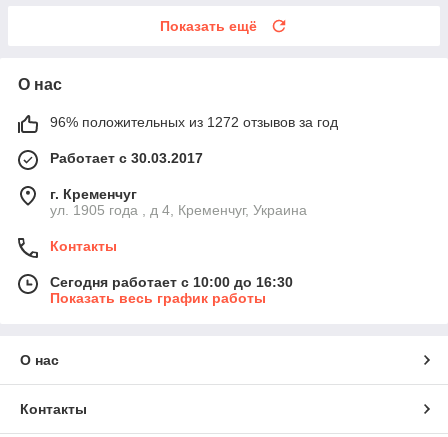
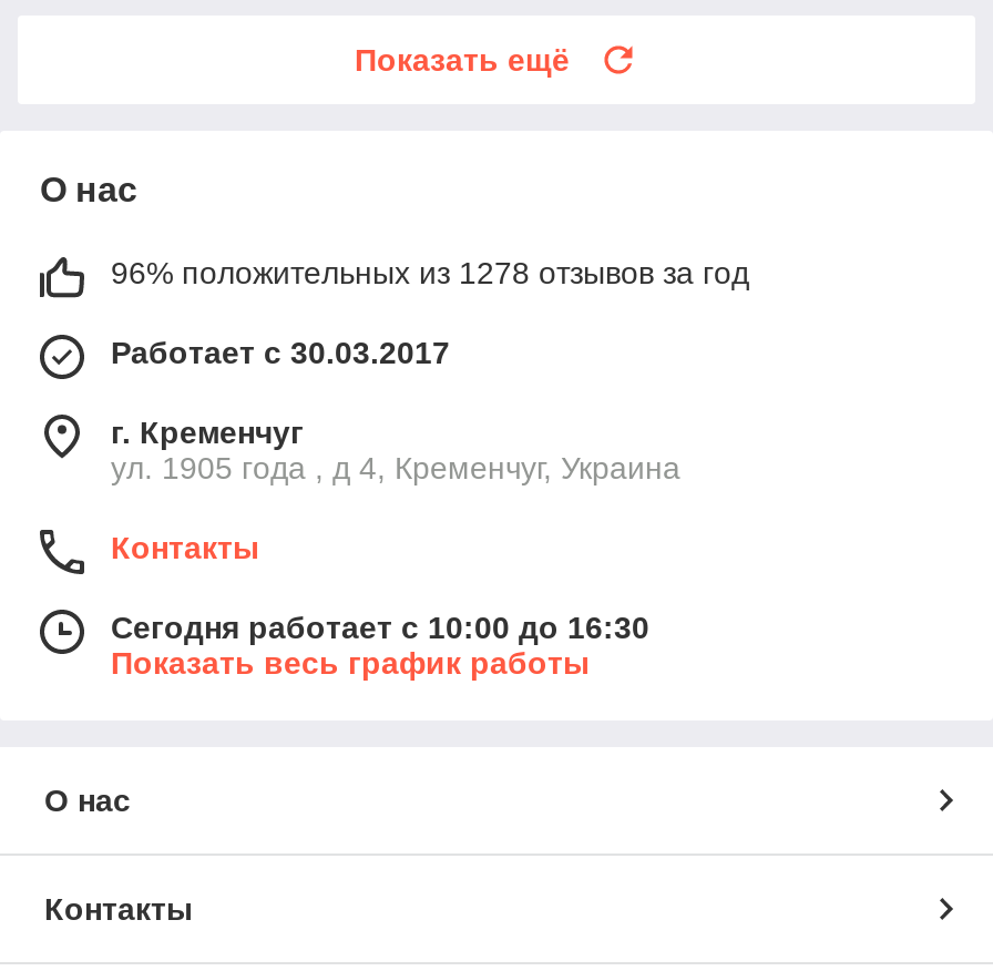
- 96% положительных из 1272 отзывов за год
+ 96% положительных из 1278 отзывов за год
